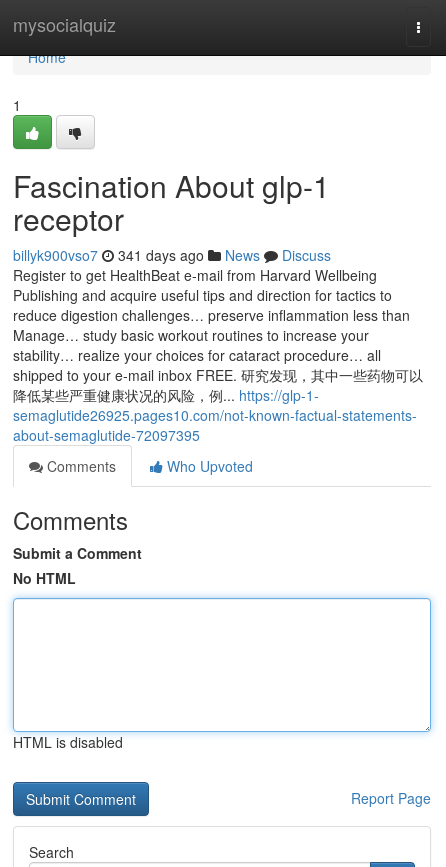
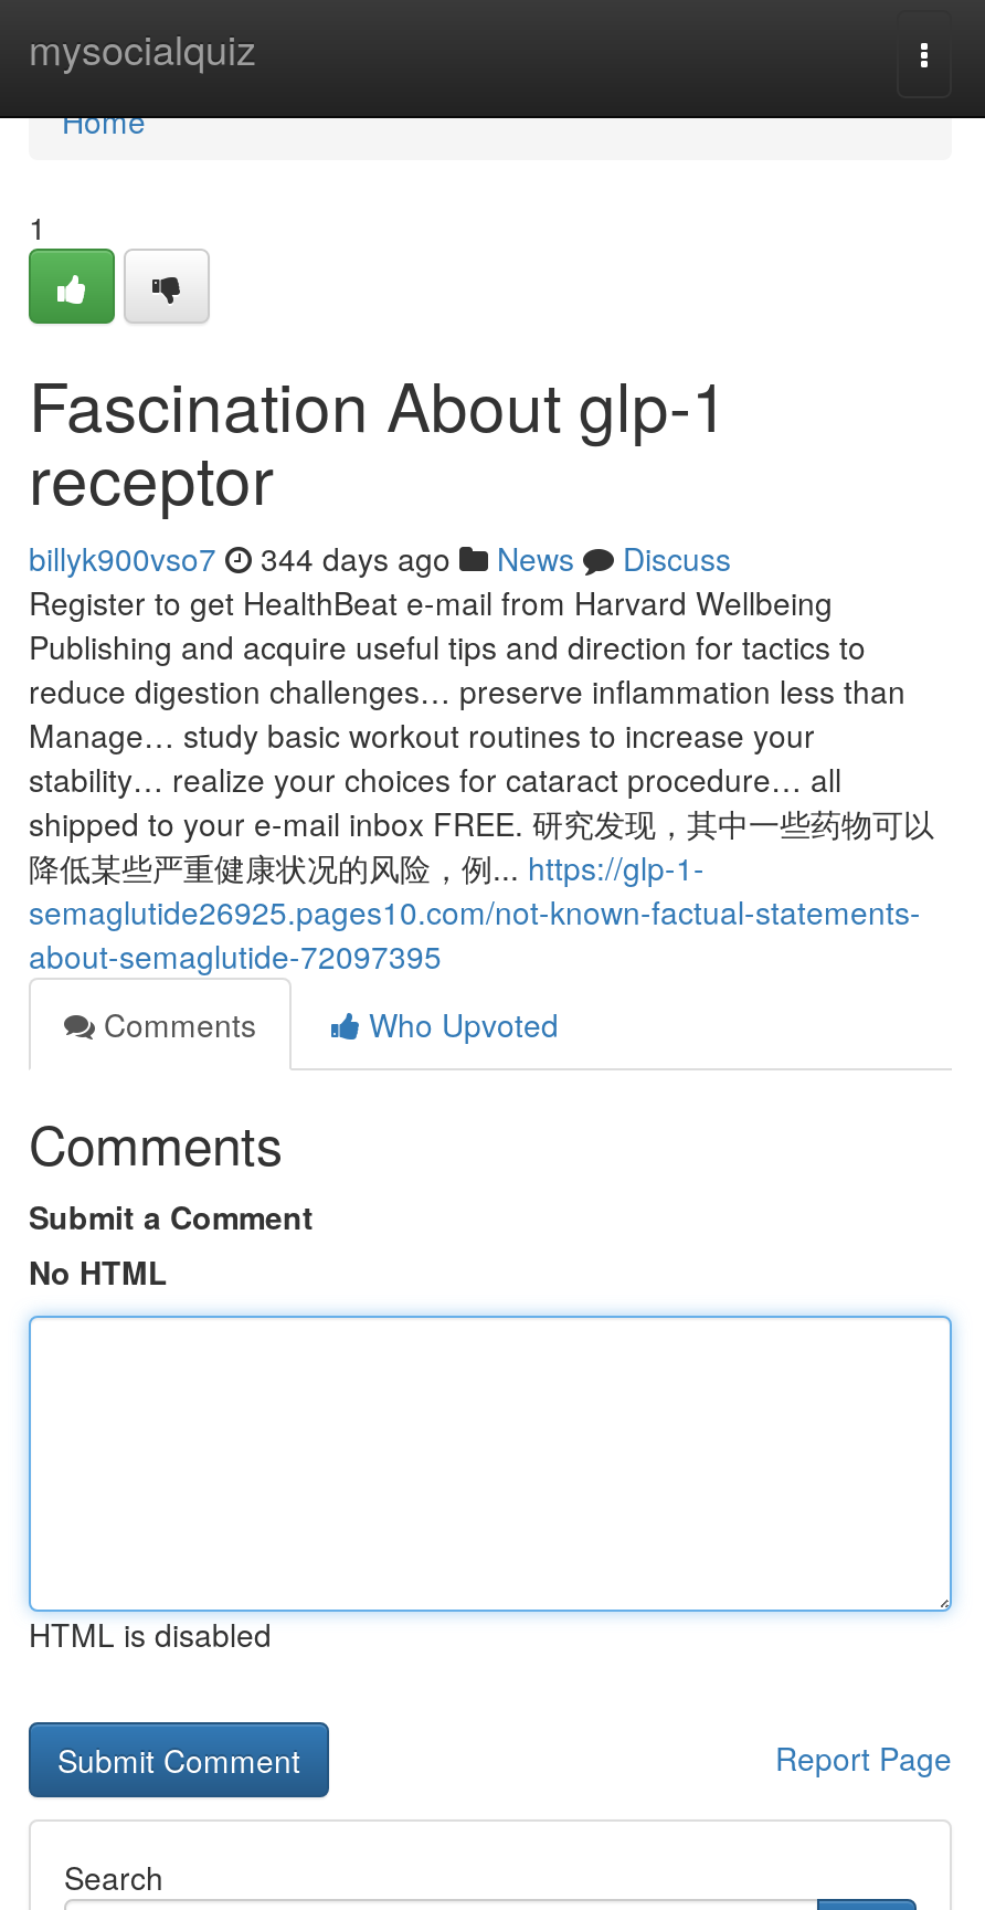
- billyk900vso7 341 days ago News Discuss
+ billyk900vso7 344 days ago News Discuss
